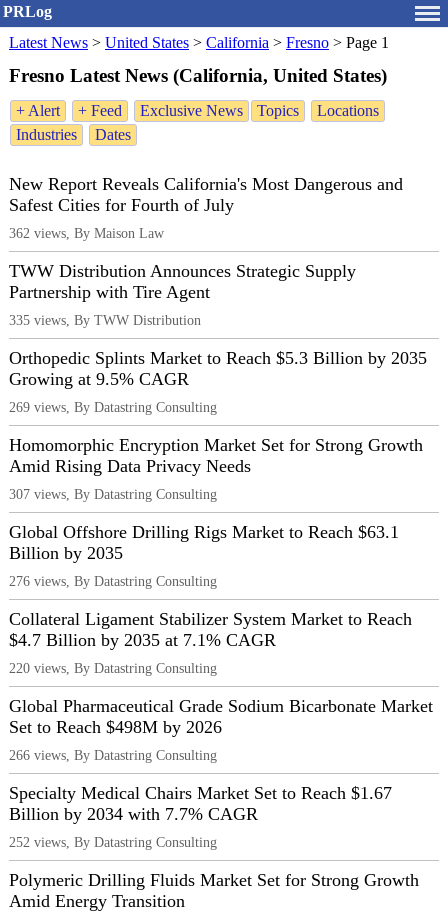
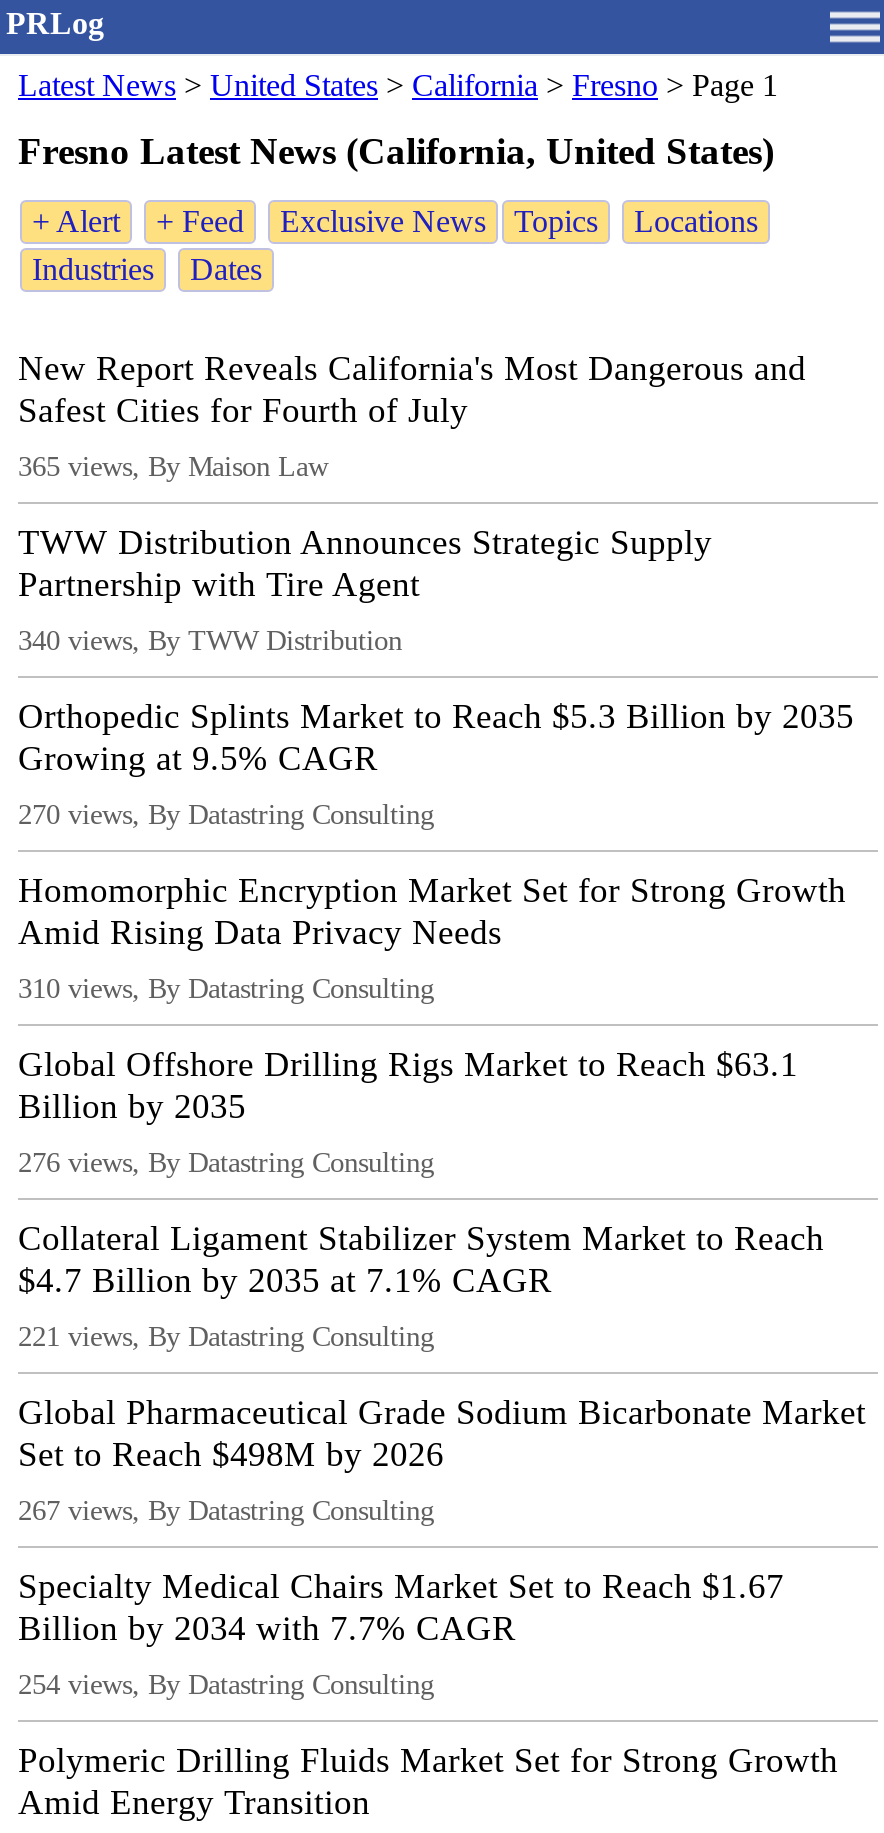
- 362 views, By Maison Law
+ 365 views, By Maison Law

- 335 views, By TWW Distribution
+ 340 views, By TWW Distribution

- 269 views, By Datastring Consulting
+ 270 views, By Datastring Consulting

- 307 views, By Datastring Consulting
+ 310 views, By Datastring Consulting

- 220 views, By Datastring Consulting
+ 221 views, By Datastring Consulting

- 266 views, By Datastring Consulting
+ 267 views, By Datastring Consulting

- 252 views, By Datastring Consulting
+ 254 views, By Datastring Consulting
